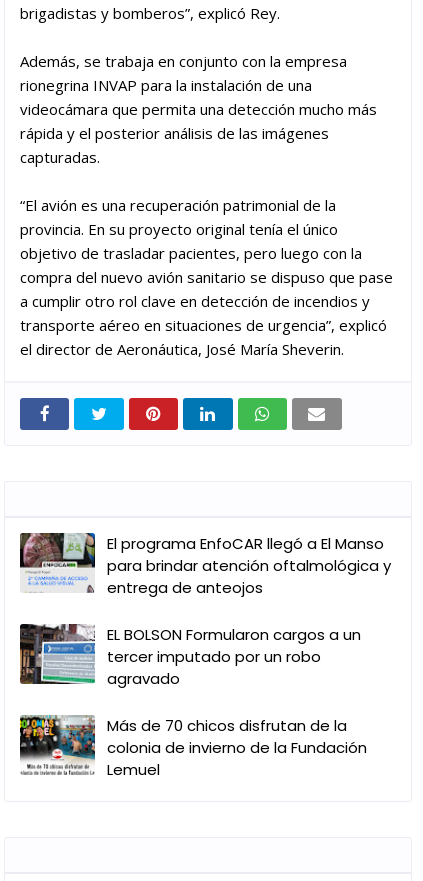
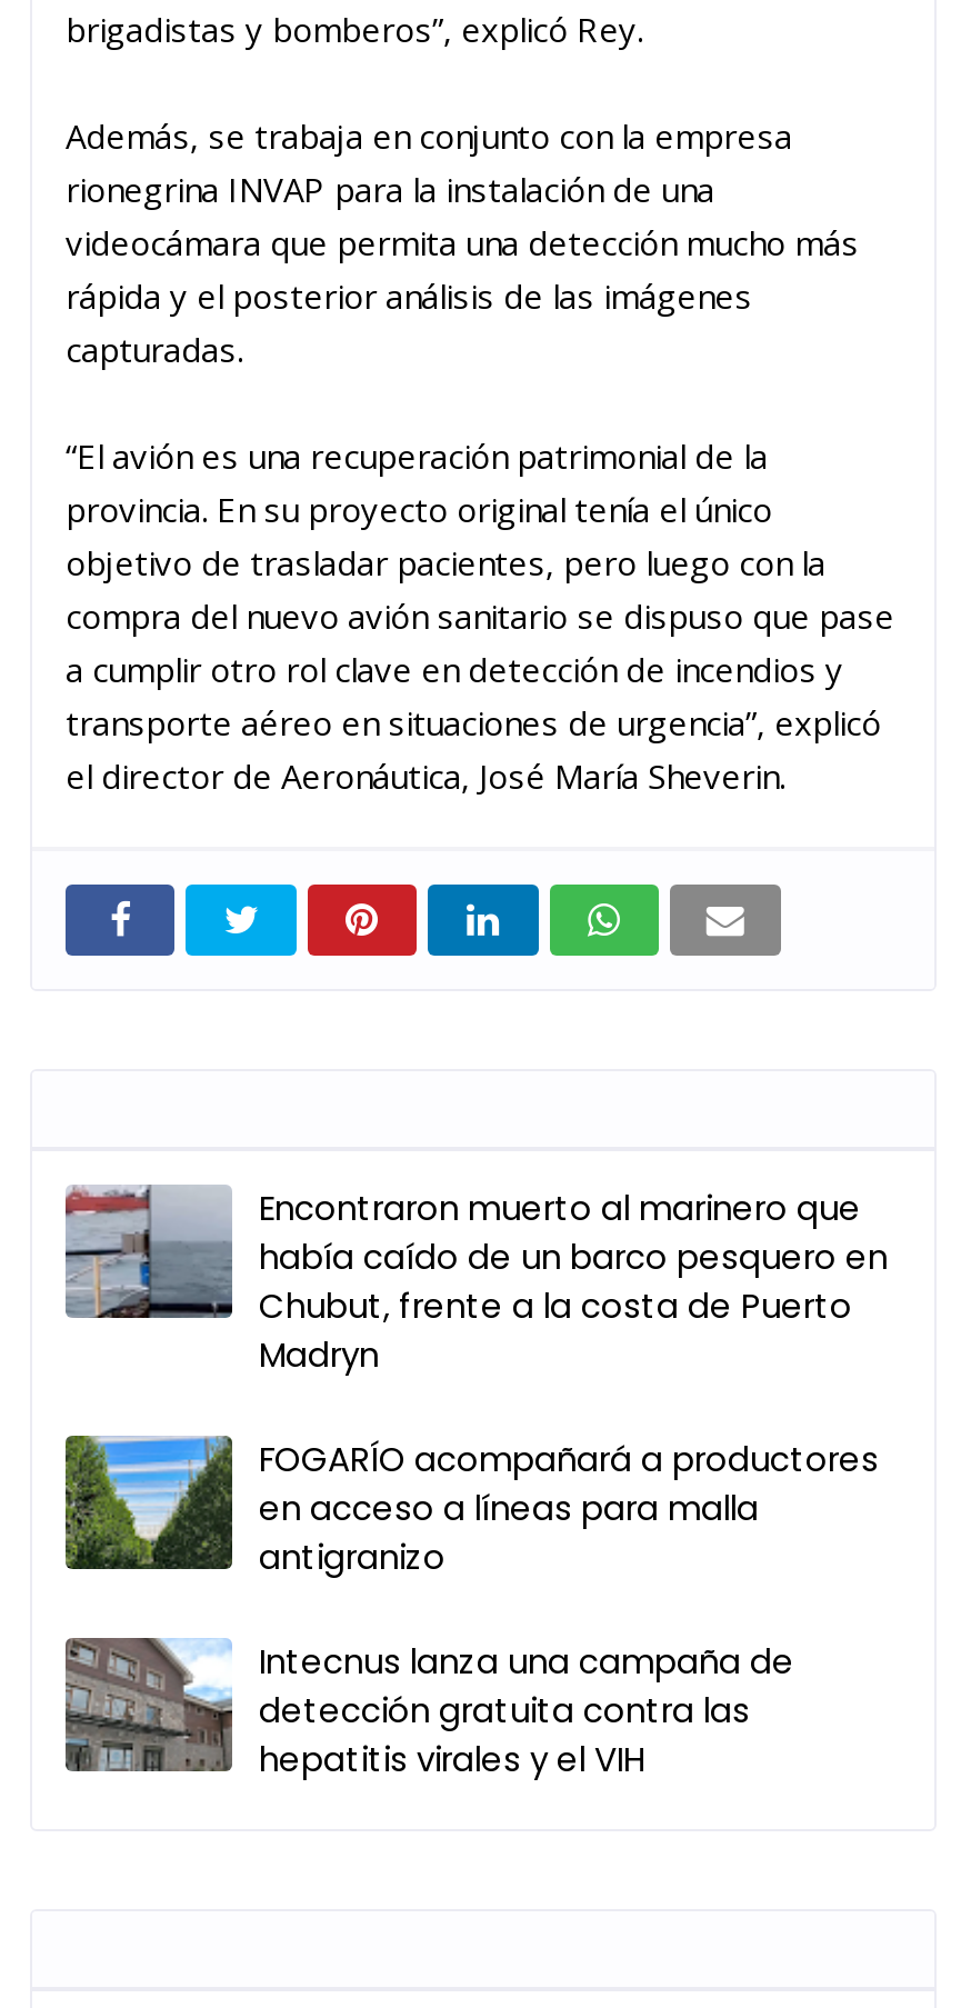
- [image]
- El programa EnfoCAR llegó a El Manso
- para brindar atención oftalmológica y
- entrega de anteojos
+ [image]
+ Encontraron muerto al marinero que
+ había caído de un barco pesquero en
+ Chubut, frente a la costa de Puerto
+ Madryn

- [image]
- EL BOLSON Formularon cargos a un
- tercer imputado por un robo
- agravado
+ [image]
+ FOGARÍO acompañará a productores
+ en acceso a líneas para malla
+ antigranizo

- [image]
- Más de 70 chicos disfrutan de la
- colonia de invierno de la Fundación
- Lemuel
+ [image]
+ Intecnus lanza una campaña de
+ detección gratuita contra las
+ hepatitis virales y el VIH
